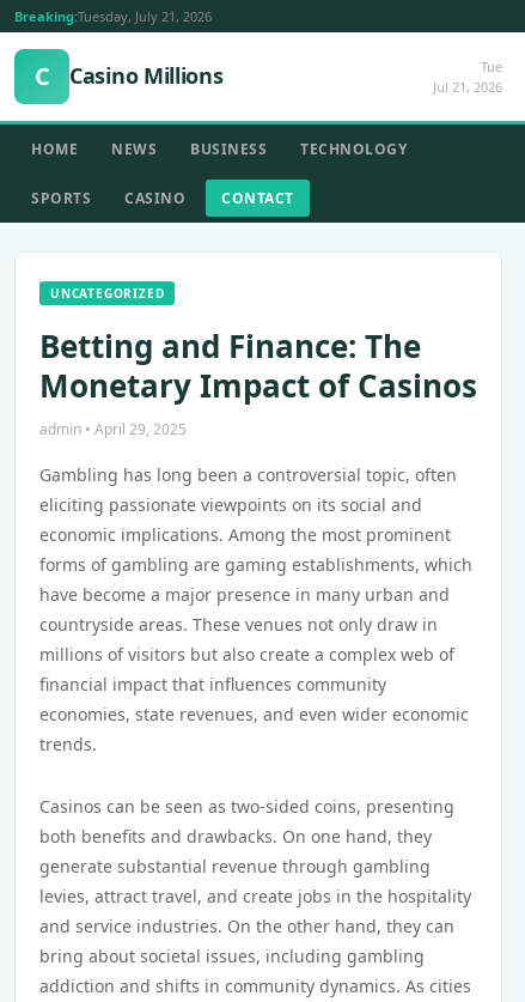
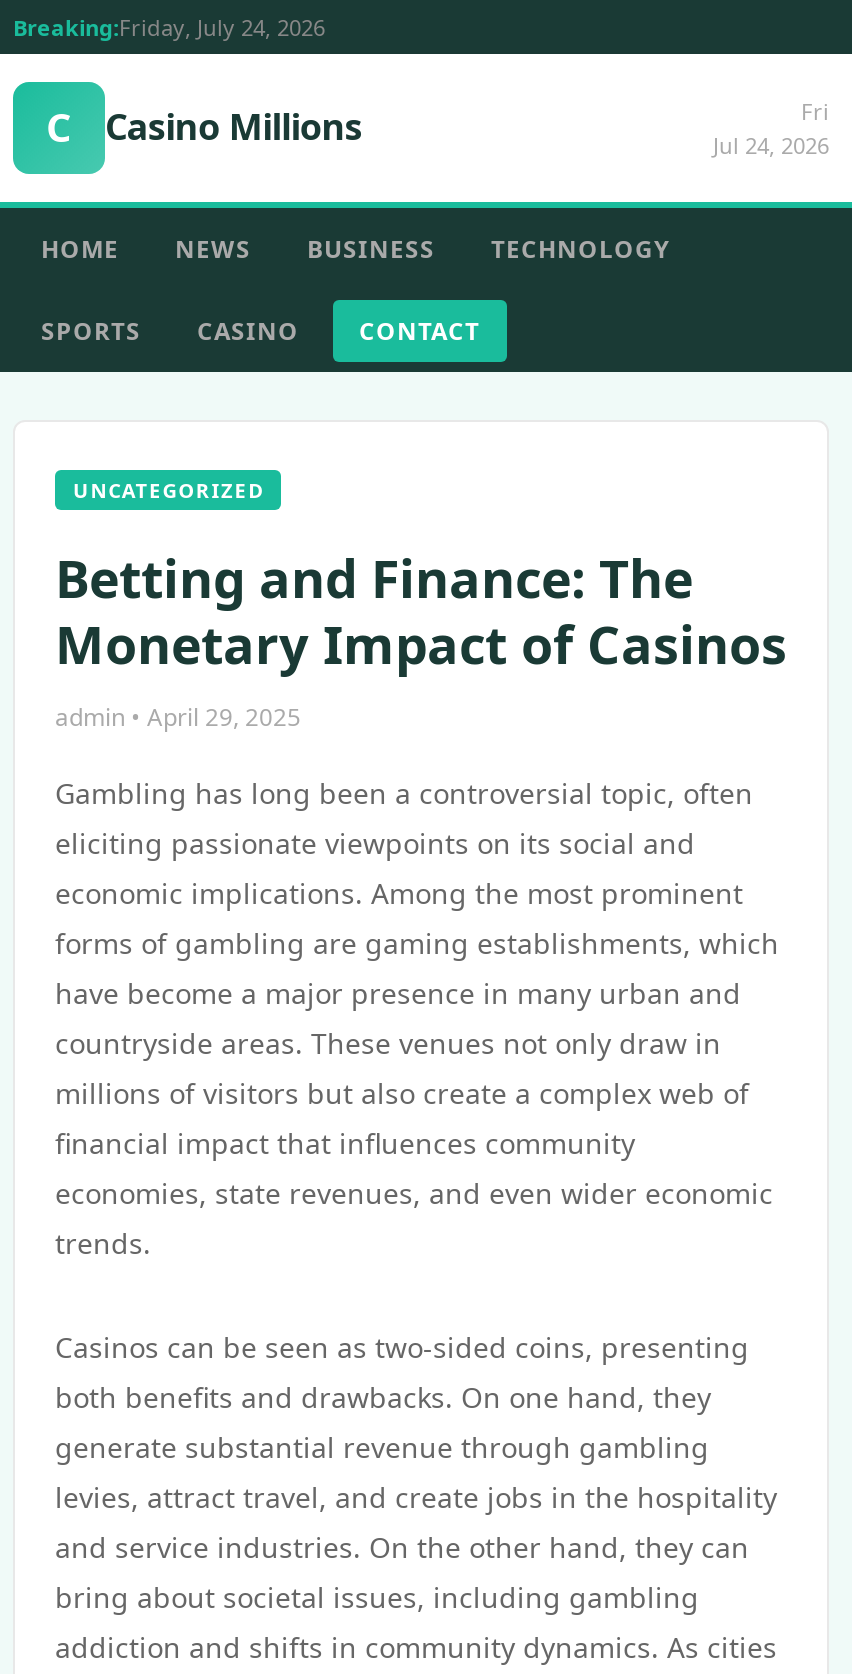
- Breaking:Tuesday, July 21, 2026
+ Breaking:Friday, July 24, 2026

- Tue
- Jul 21, 2026
+ Fri
+ Jul 24, 2026
